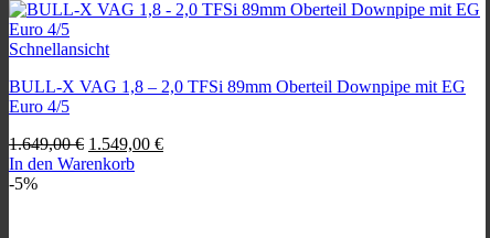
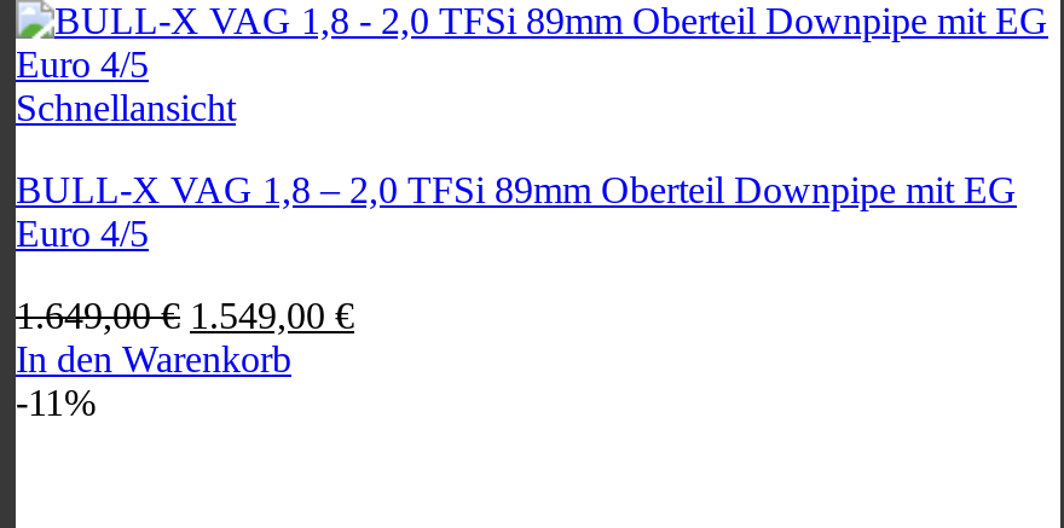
- -5%
+ -11%
